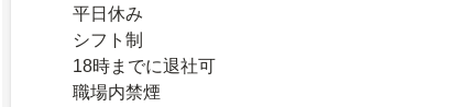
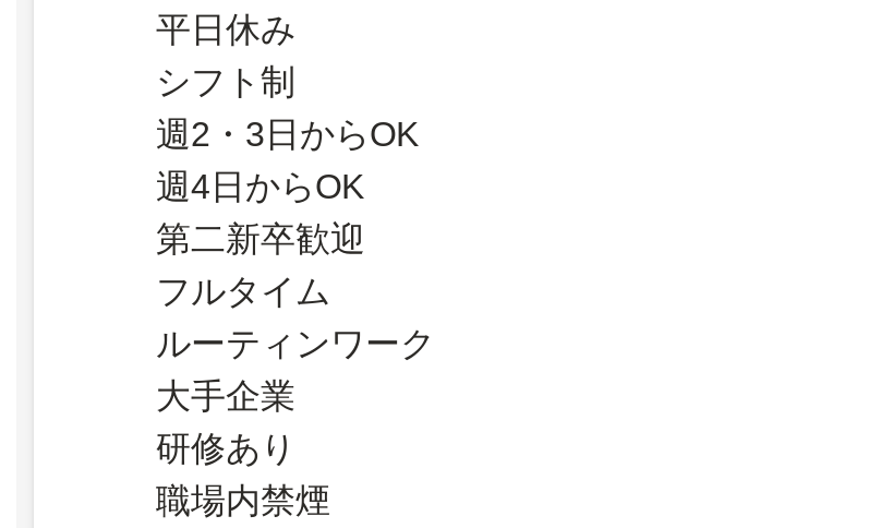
- 18時までに退社可
+ 週2・3日からOK
+ 週4日からOK
+ 第二新卒歓迎
+ フルタイム
+ ルーティンワーク
+ 大手企業
+ 研修あり
